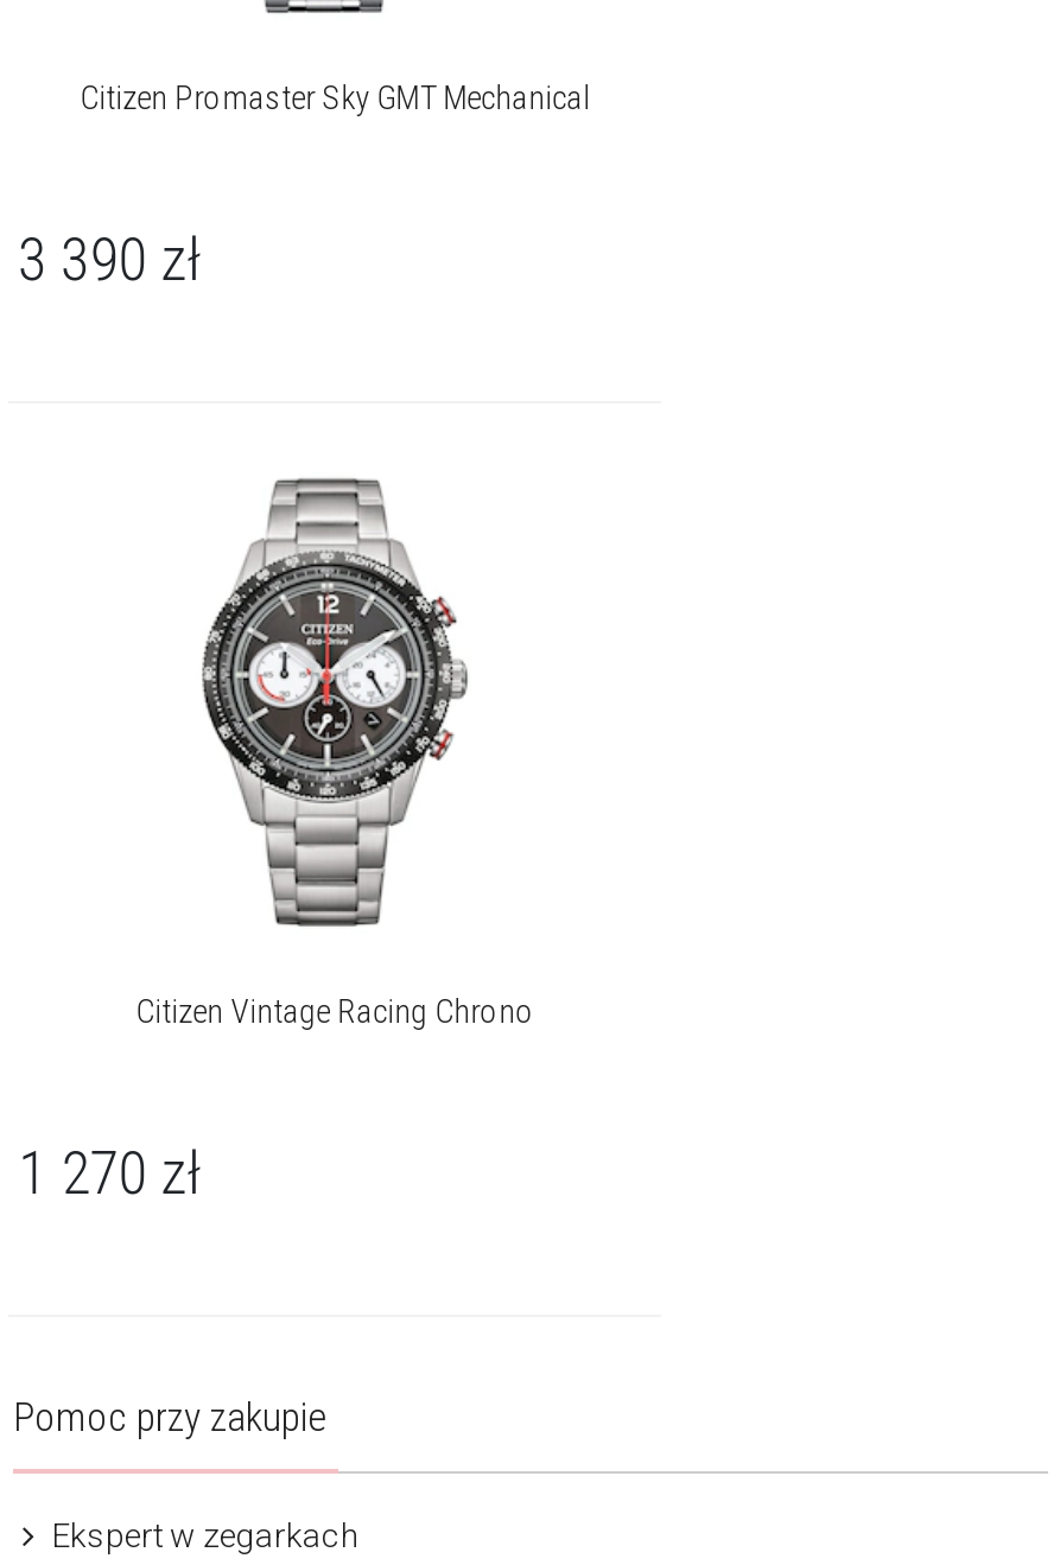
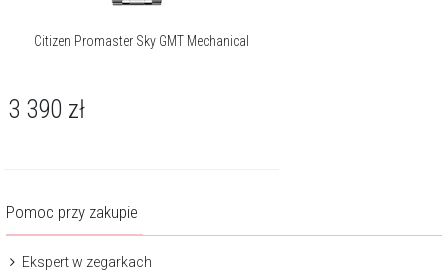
- [image]
- Citizen Vintage Racing Chrono
- 1 270 zł
